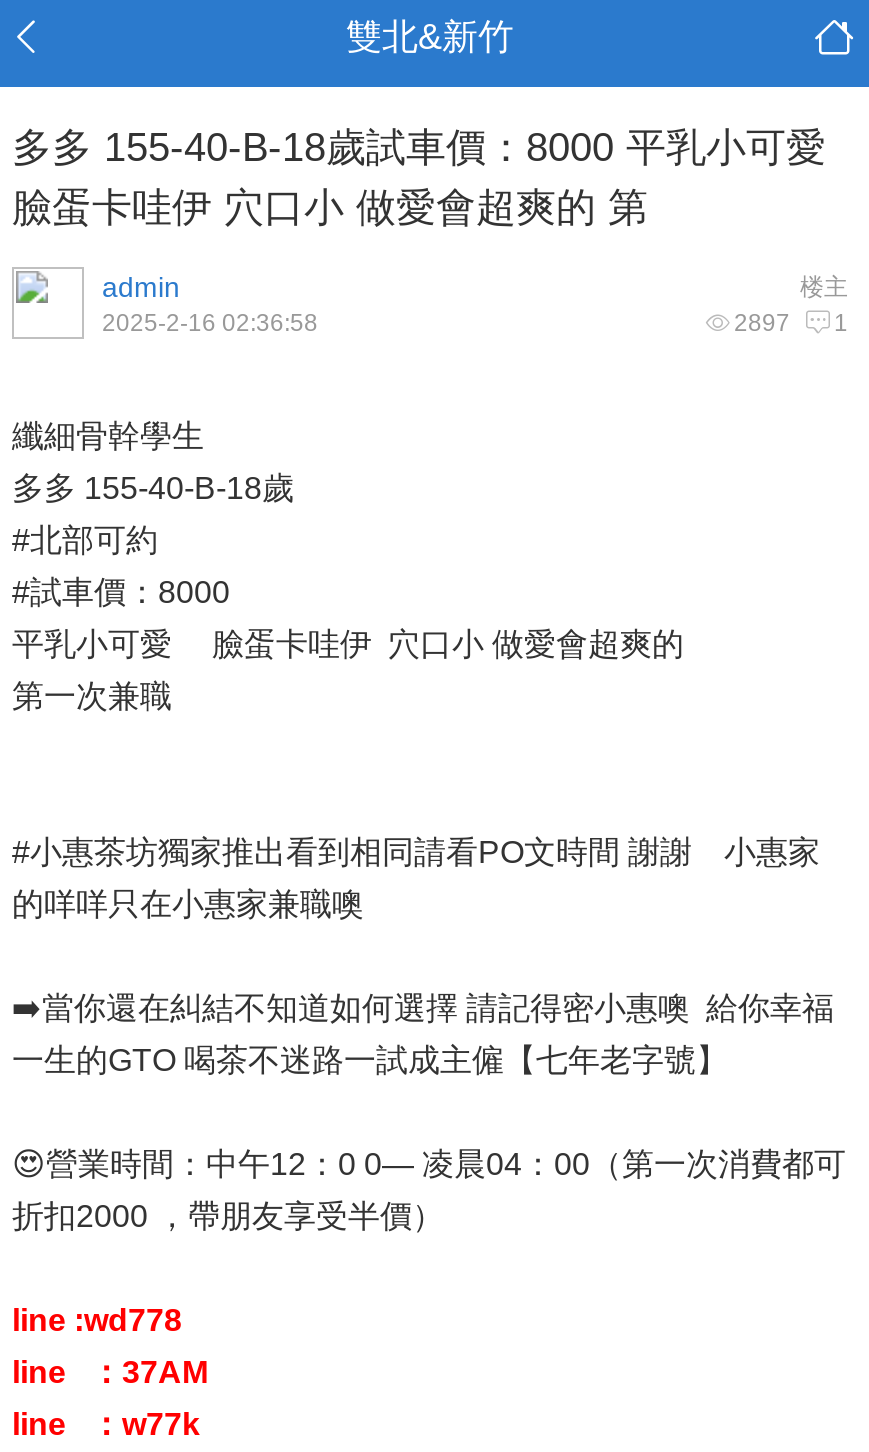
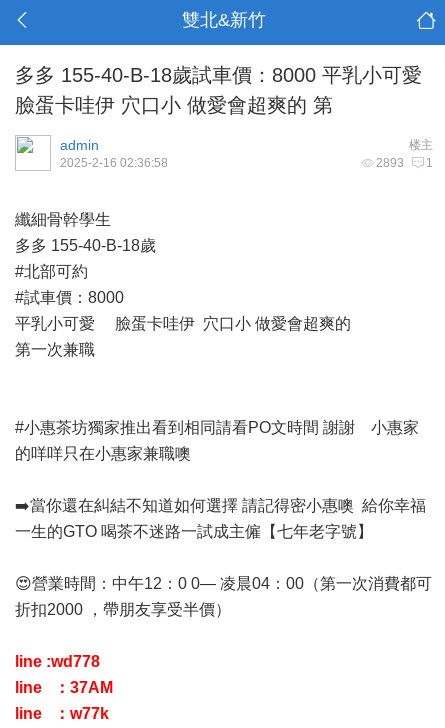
- 2897 1
+ 2893 1
